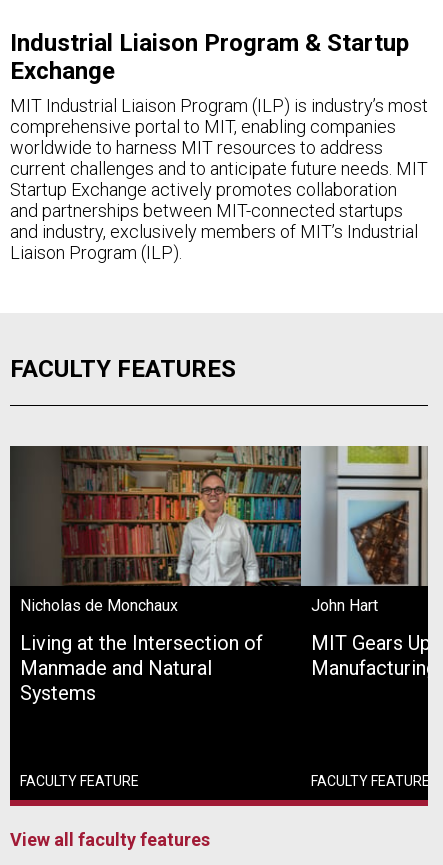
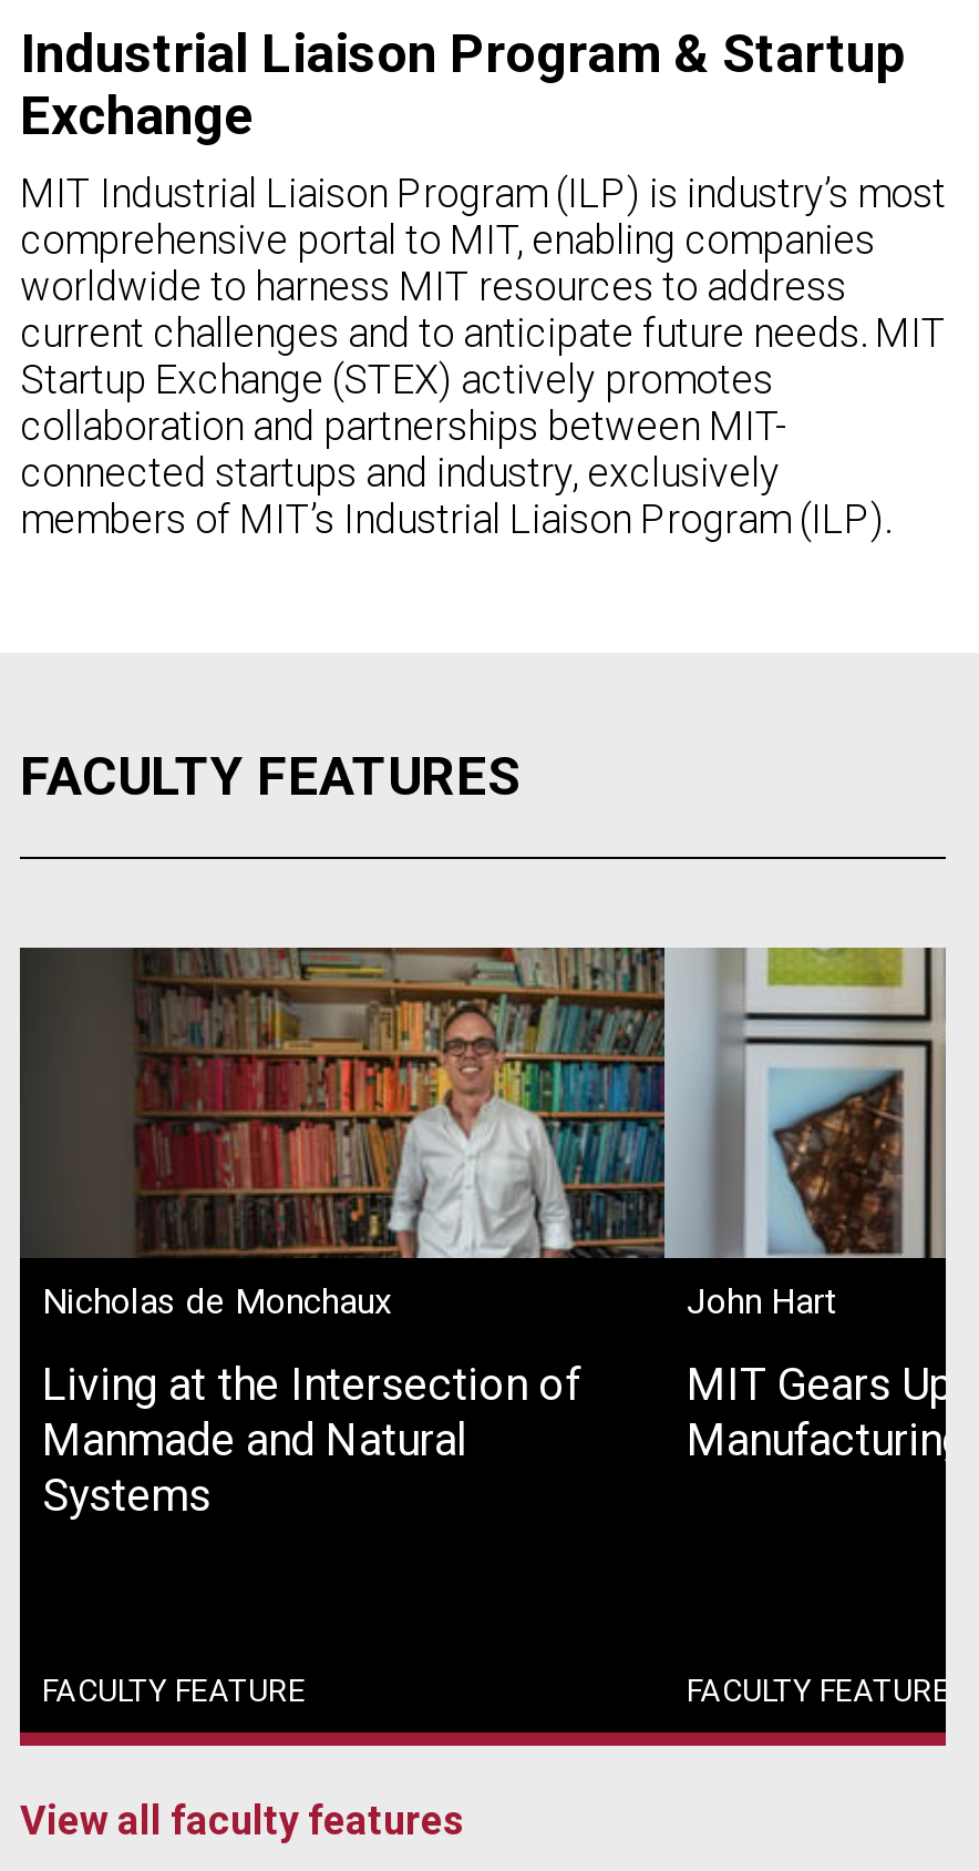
- Startup Exchange actively promotes collaboration
- and partnerships between MIT-connected startups
- and industry, exclusively members of MIT’s Industrial
- Liaison Program (ILP).
+ Startup Exchange (STEX) actively promotes
+ collaboration and partnerships between MIT-
+ connected startups and industry, exclusively
+ members of MIT’s Industrial Liaison Program (ILP).
